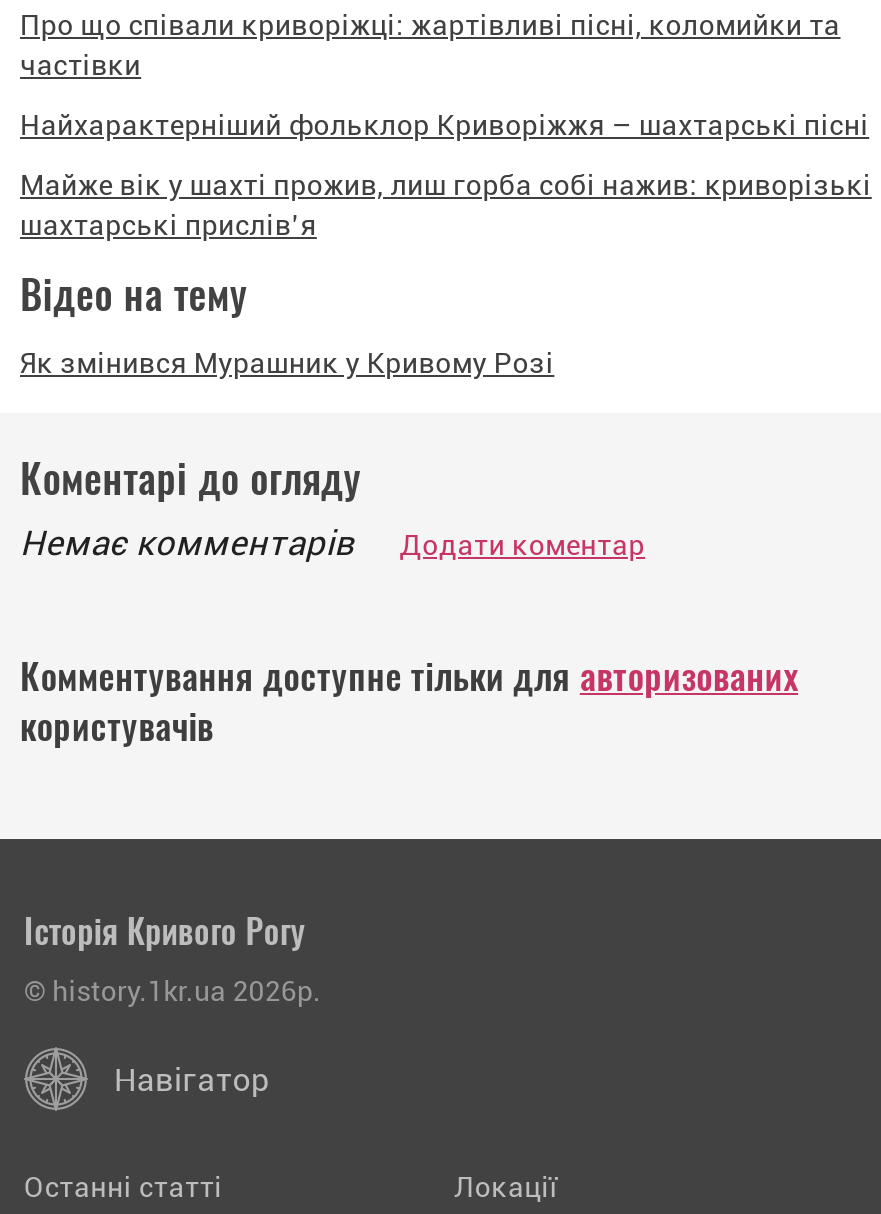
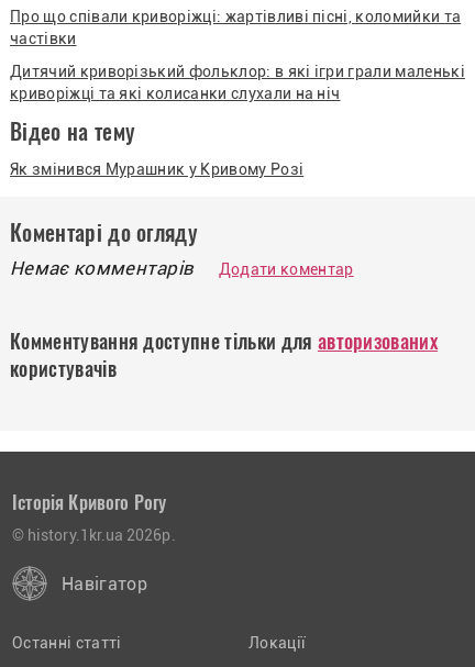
- Найхарактерніший фольклор Криворіжжя – шахтарські пісні
- Майже вік у шахті прожив, лиш горба собі нажив: криворізькі
- шахтарські прислівʼя
+ Дитячий криворізький фольклор: в які ігри грали маленькі
+ криворіжці та які колисанки слухали на ніч

moved up: Відео на тему | Як змінився Мурашник у Кривому Розі | Коментарі до огляду | Немає комментарів | Додати коментар | Комментування доступне тільки для авторизованих | користувачів
